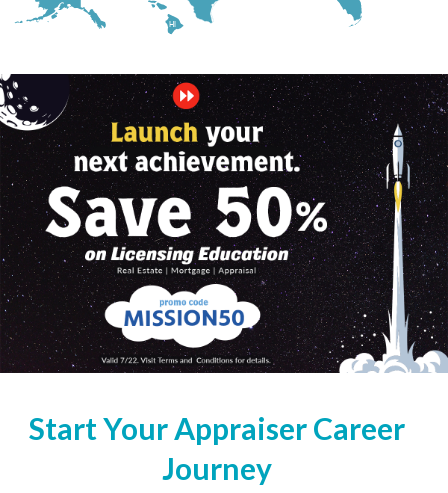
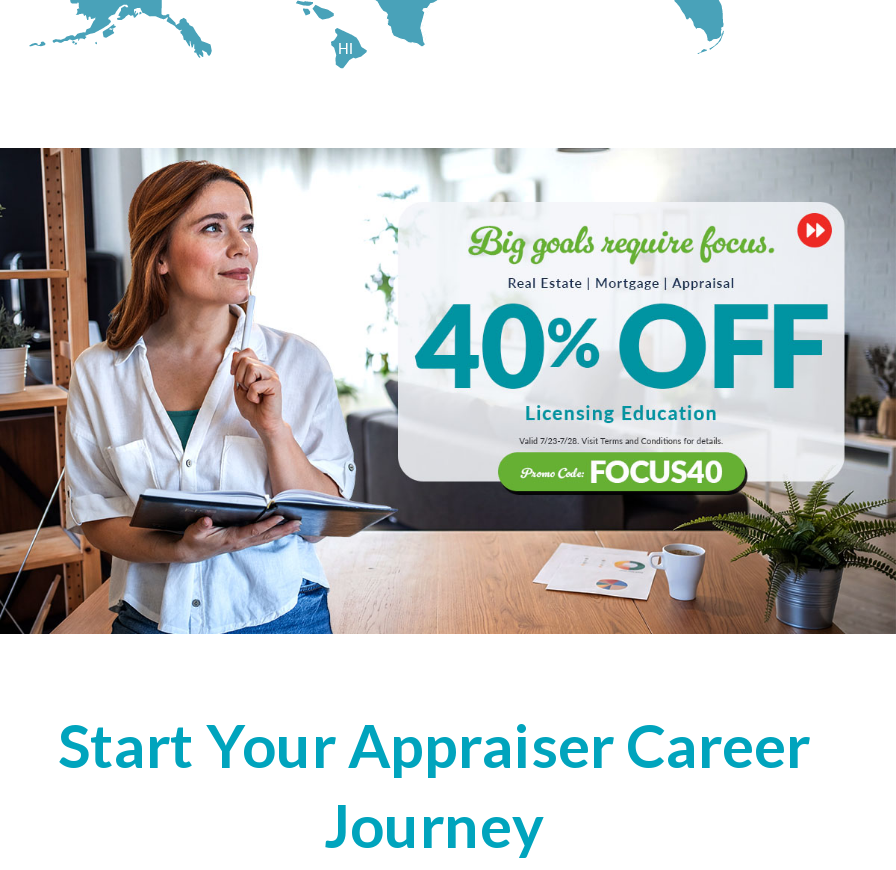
- [image]
+ [image]
